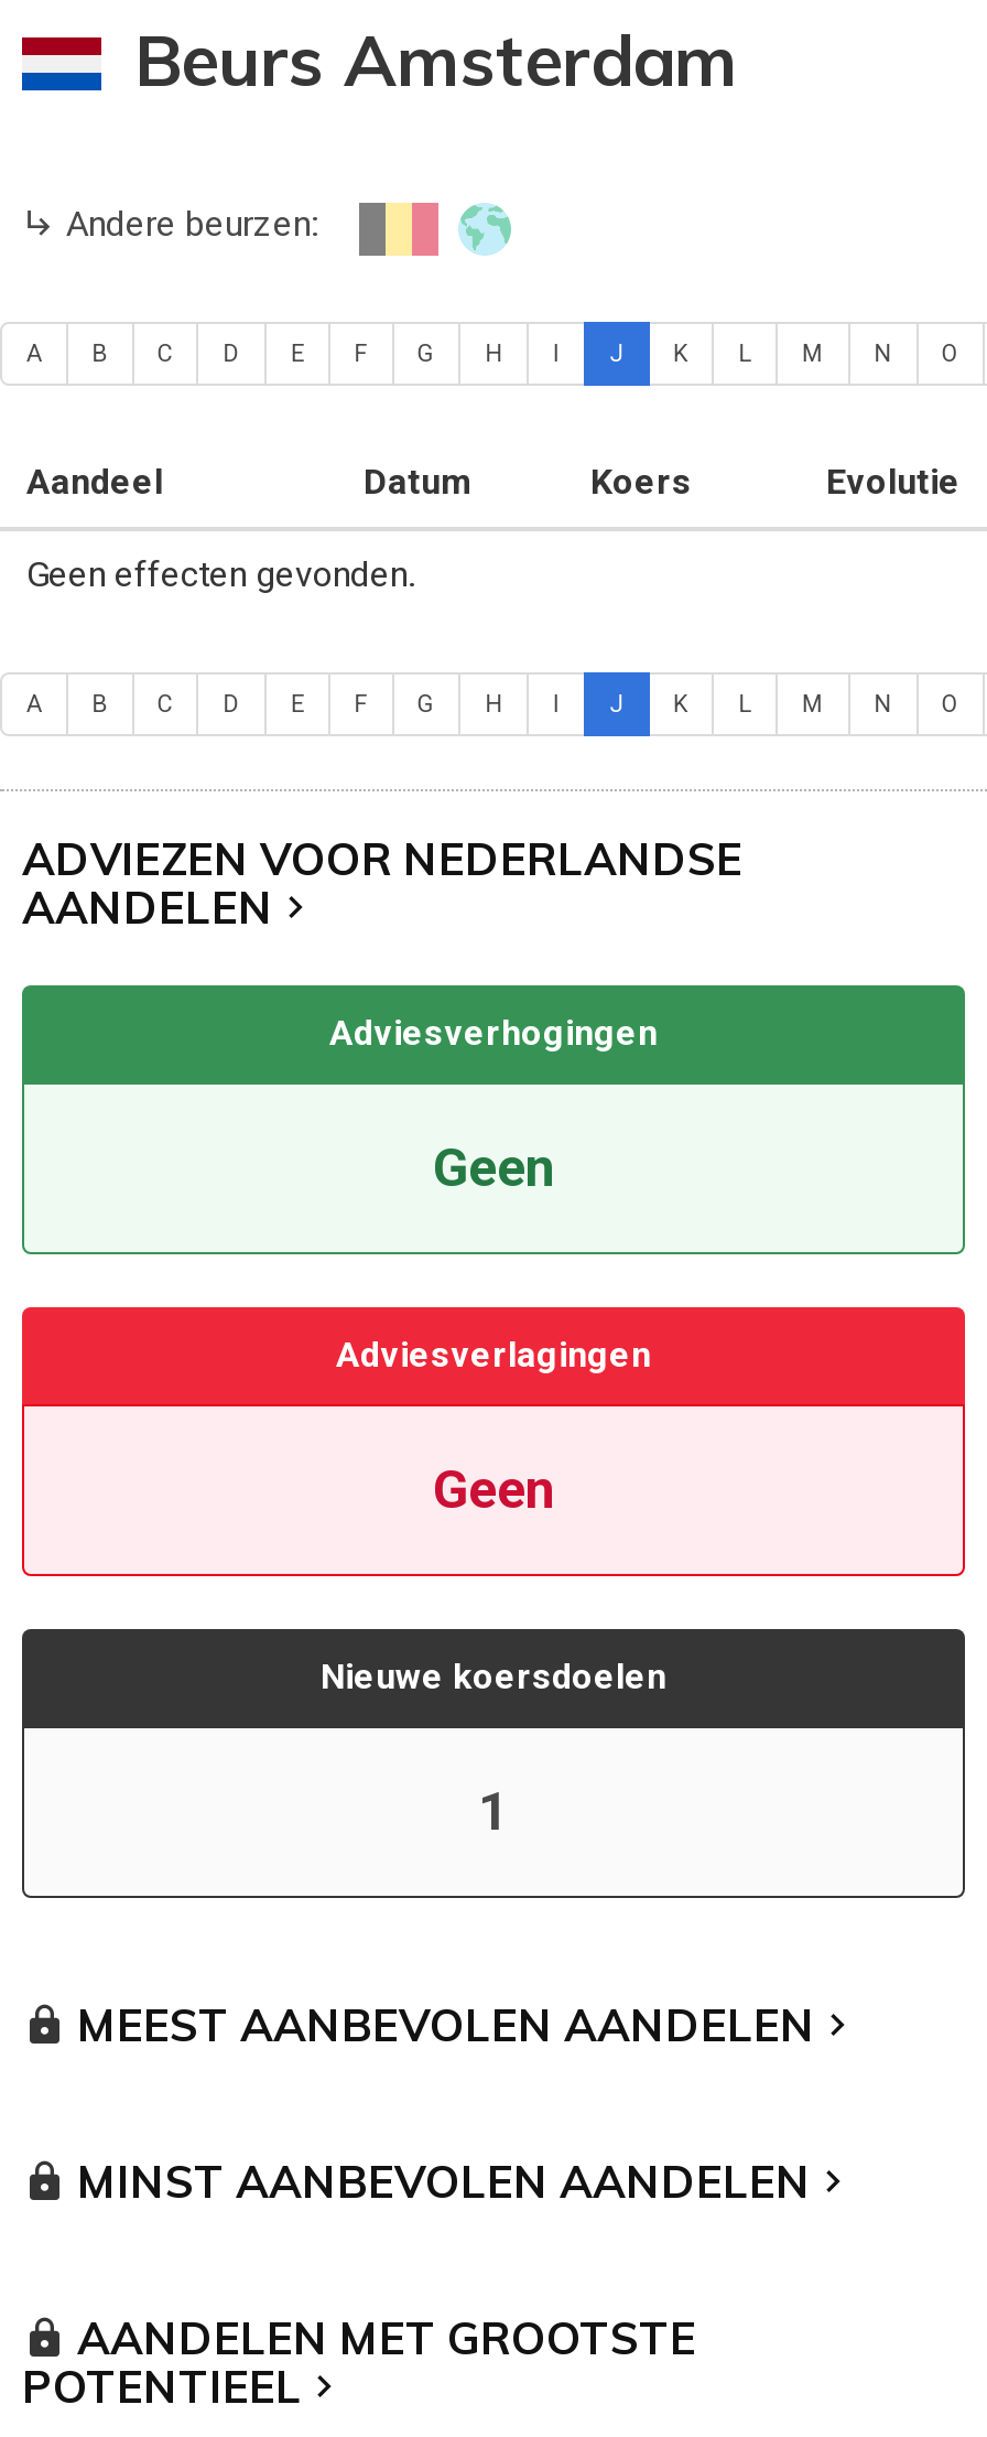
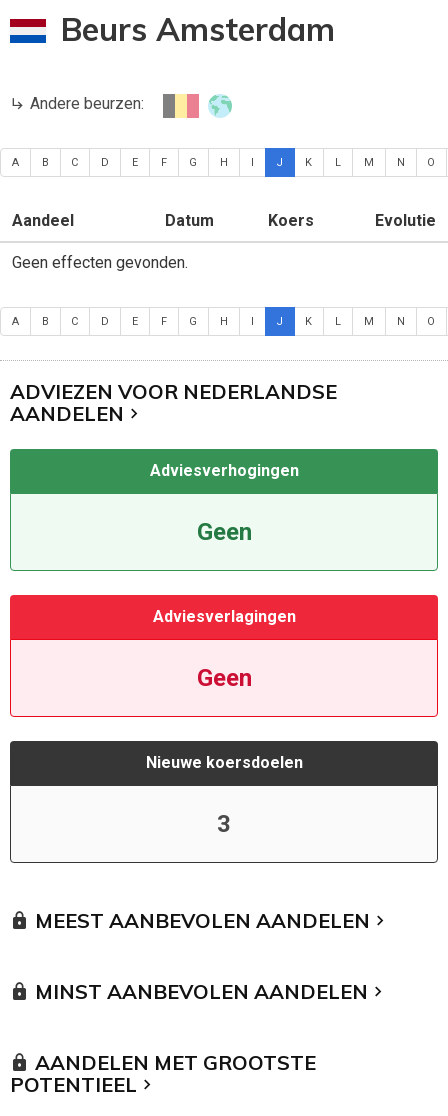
- 1
+ 3
